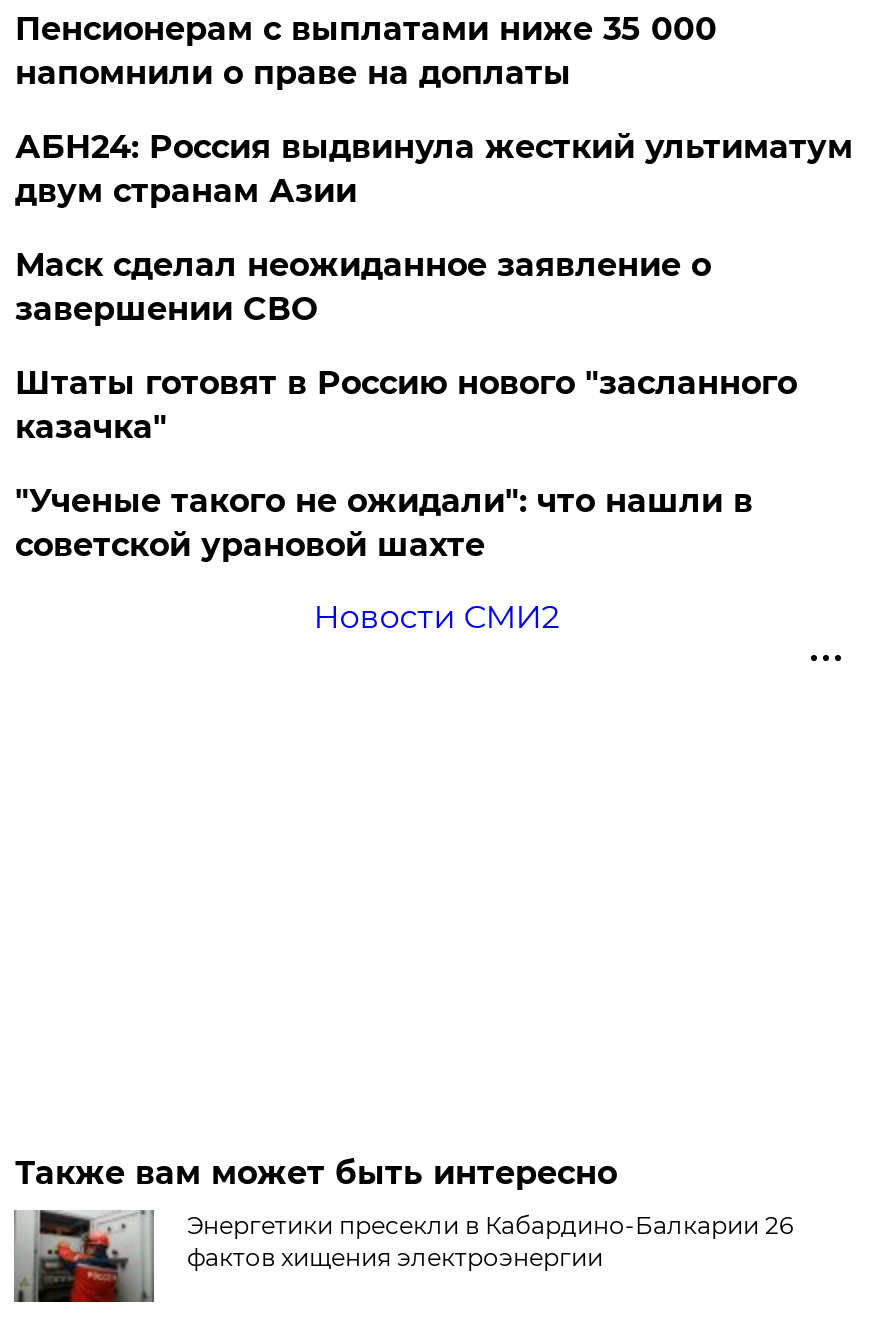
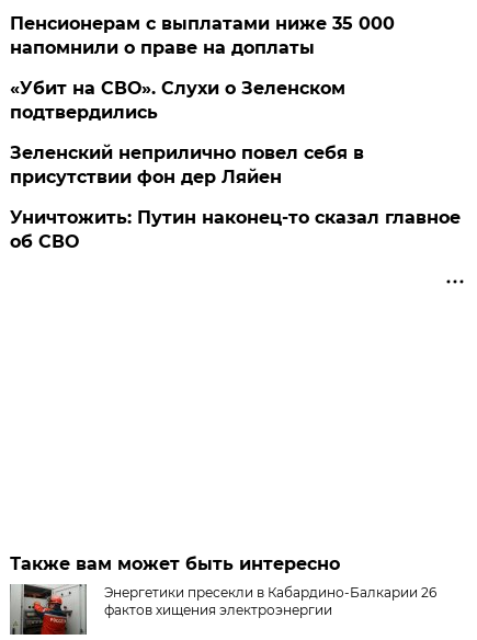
- АБН24: Россия выдвинула жесткий ультиматум
- двум странам Азии
- Маск сделал неожиданное заявление о
- завершении СВО
- Штаты готовят в Россию нового "засланного
- казачка"
- "Ученые такого не ожидали": что нашли в
- советской урановой шахте
- Новости СМИ2
+ «Убит на СВО». Слухи о Зеленском
+ подтвердились
+ Зеленский неприлично повел cебя в
+ присутствии фон дер Ляйен
+ Уничтожить: Путин наконец-то сказал главное
+ об СВО
